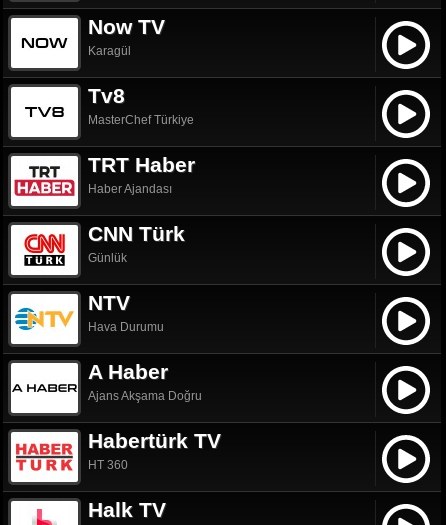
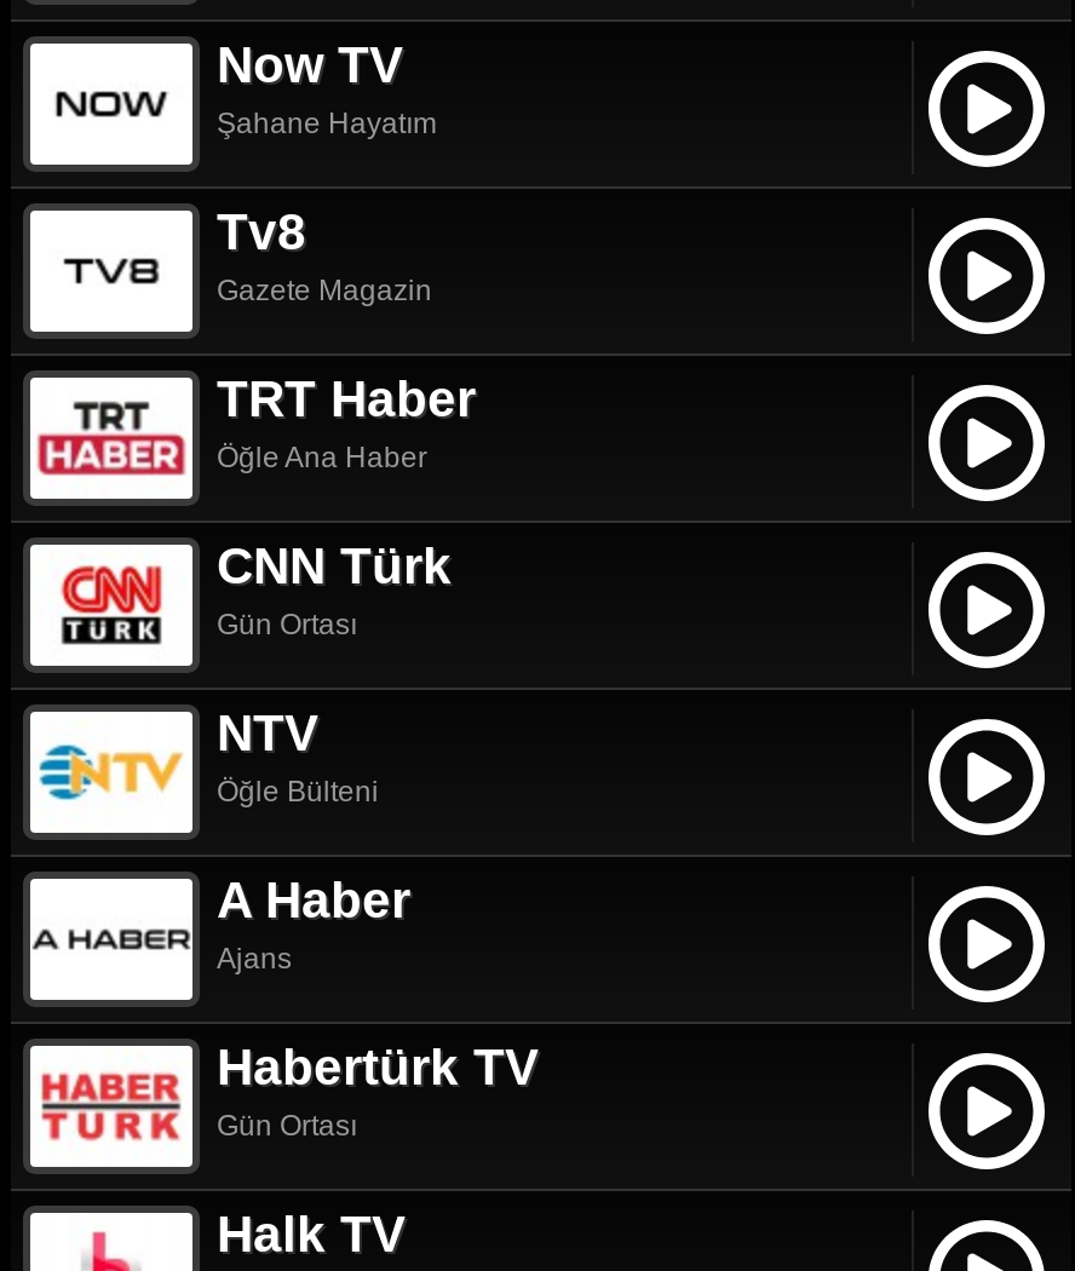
- Karagül
+ Şahane Hayatım

- MasterChef Türkiye
+ Gazete Magazin

- Haber Ajandası
+ Öğle Ana Haber

- Günlük
+ Gün Ortası

- Hava Durumu
+ Öğle Bülteni

- Ajans Akşama Doğru
+ Ajans

- HT 360
+ Gün Ortası
